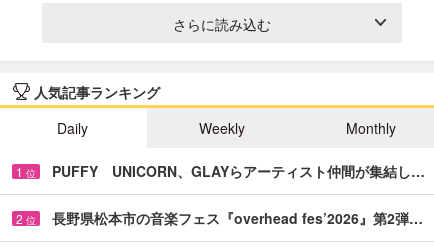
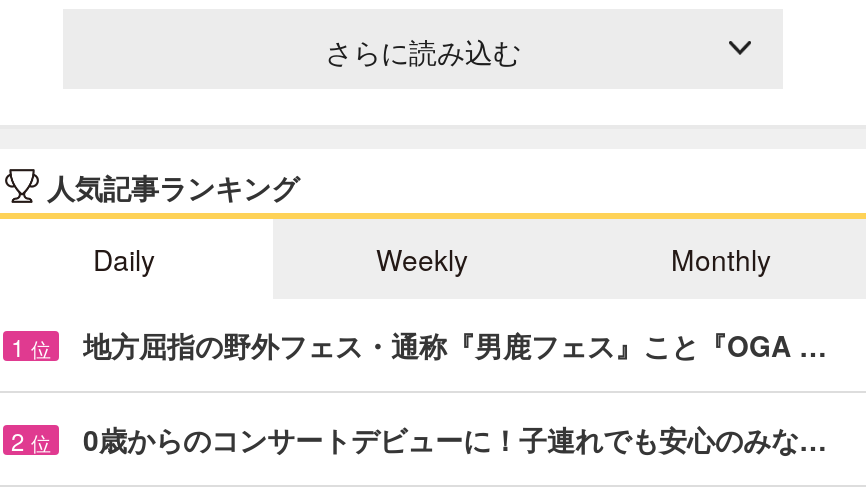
- PUFFY UNICORN、GLAYらアーティスト仲間が集結し…
+ 地方屈指の野外フェス・通称『男鹿フェス』こと『OGA …

- 長野県松本市の音楽フェス『overhead fes’2026』第2弾…
+ 0歳からのコンサートデビューに！子連れでも安心のみな…
